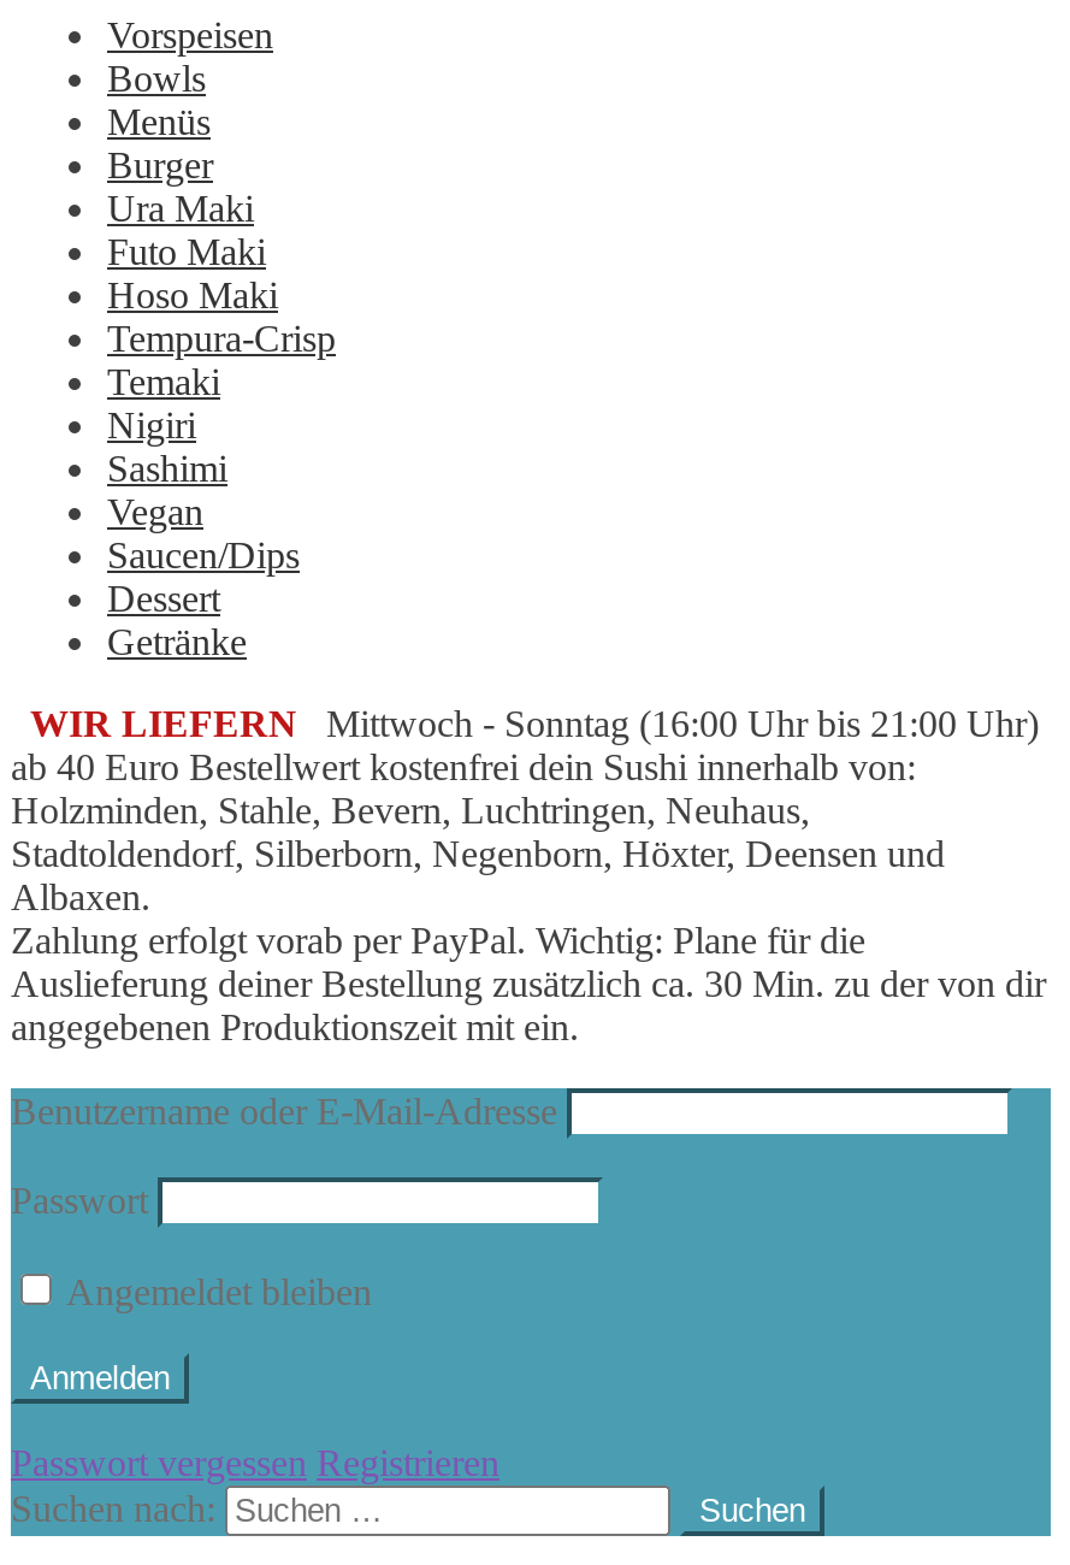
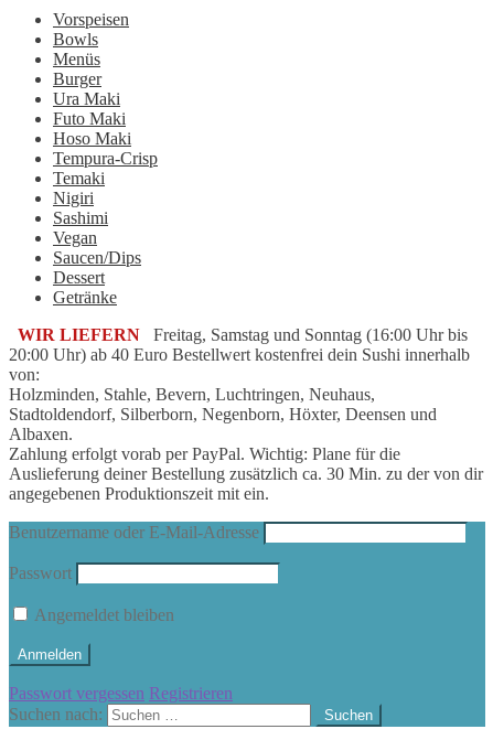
- WIR LIEFERN Mittwoch - Sonntag (16:00 Uhr bis 21:00 Uhr)
- ab 40 Euro Bestellwert kostenfrei dein Sushi innerhalb von:
+ WIR LIEFERN Freitag, Samstag und Sonntag (16:00 Uhr bis
+ 20:00 Uhr) ab 40 Euro Bestellwert kostenfrei dein Sushi innerhalb
+ von:
